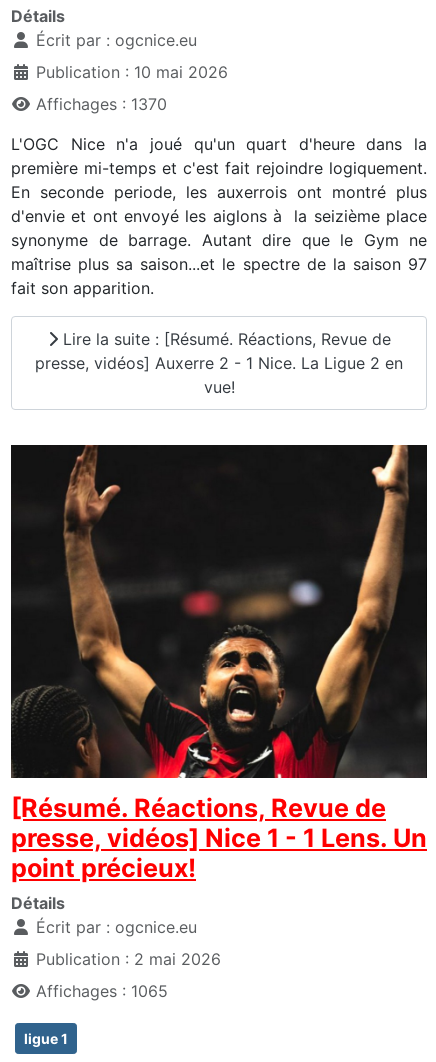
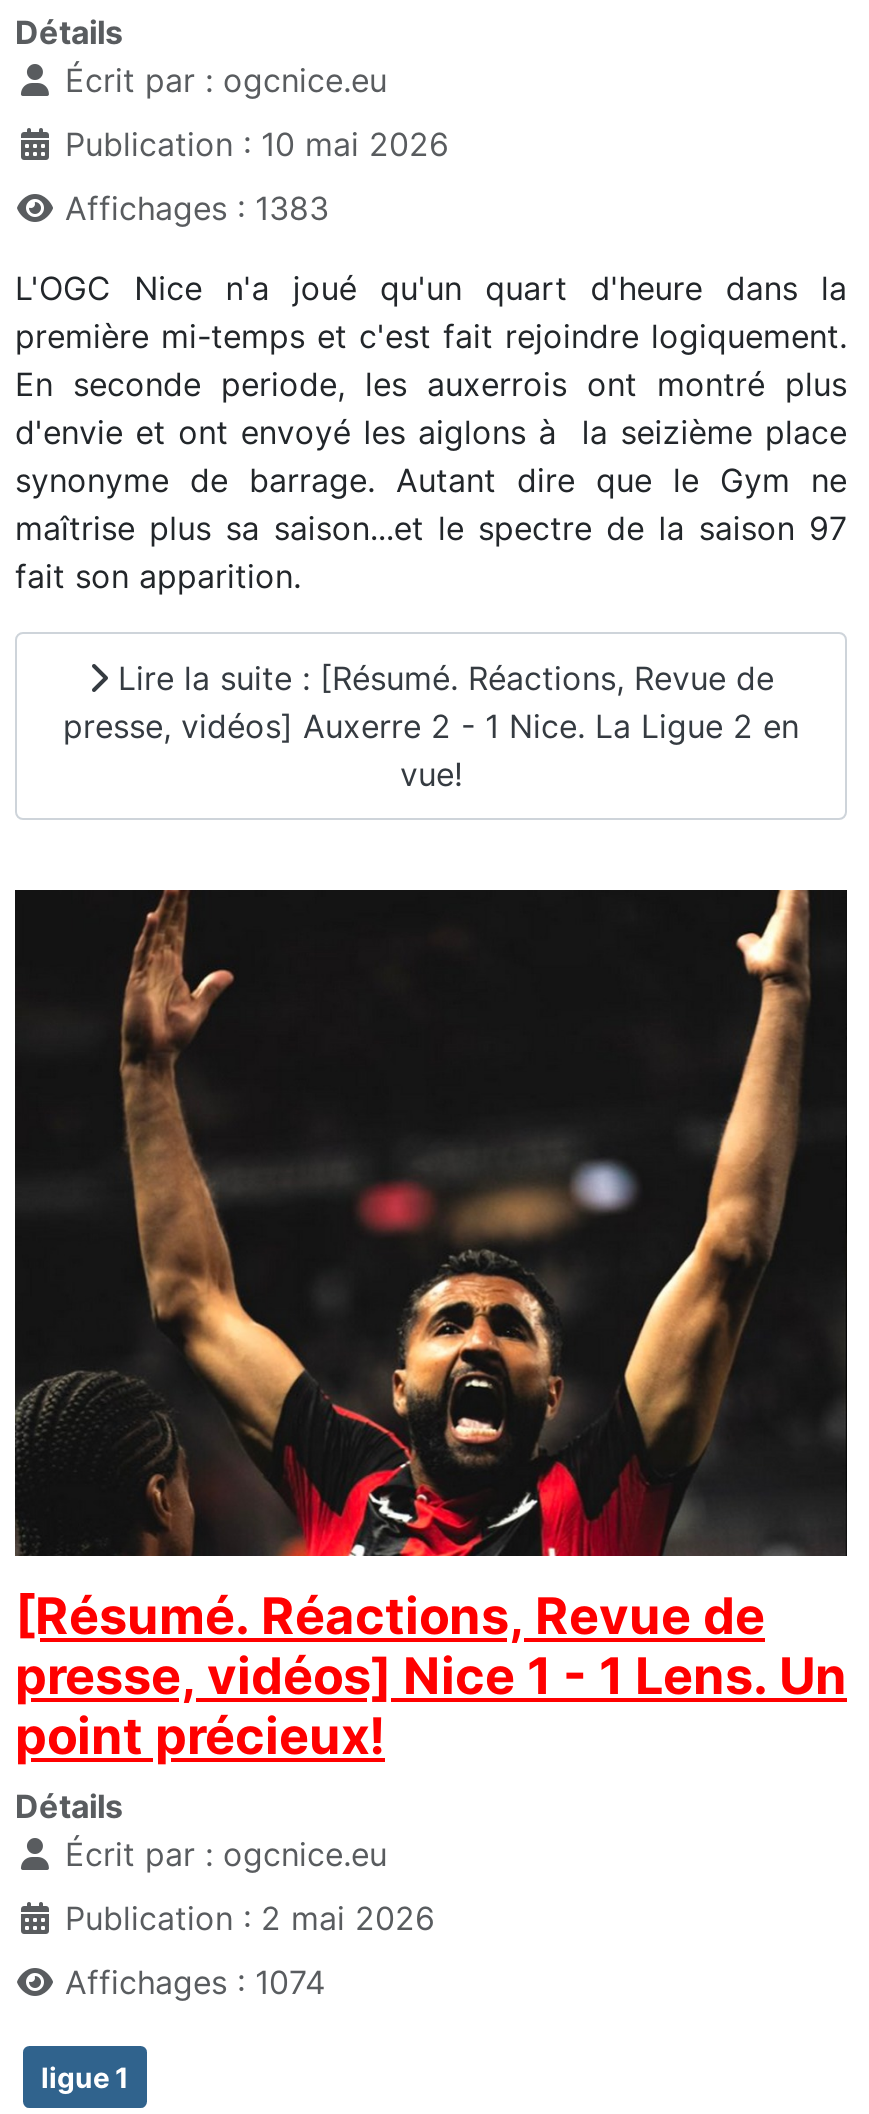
- Affichages : 1370
+ Affichages : 1383

- Affichages : 1065
+ Affichages : 1074
